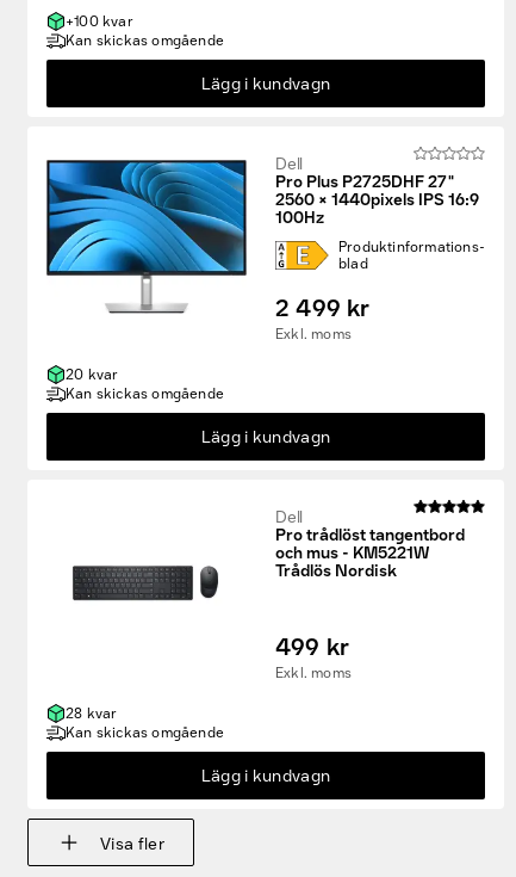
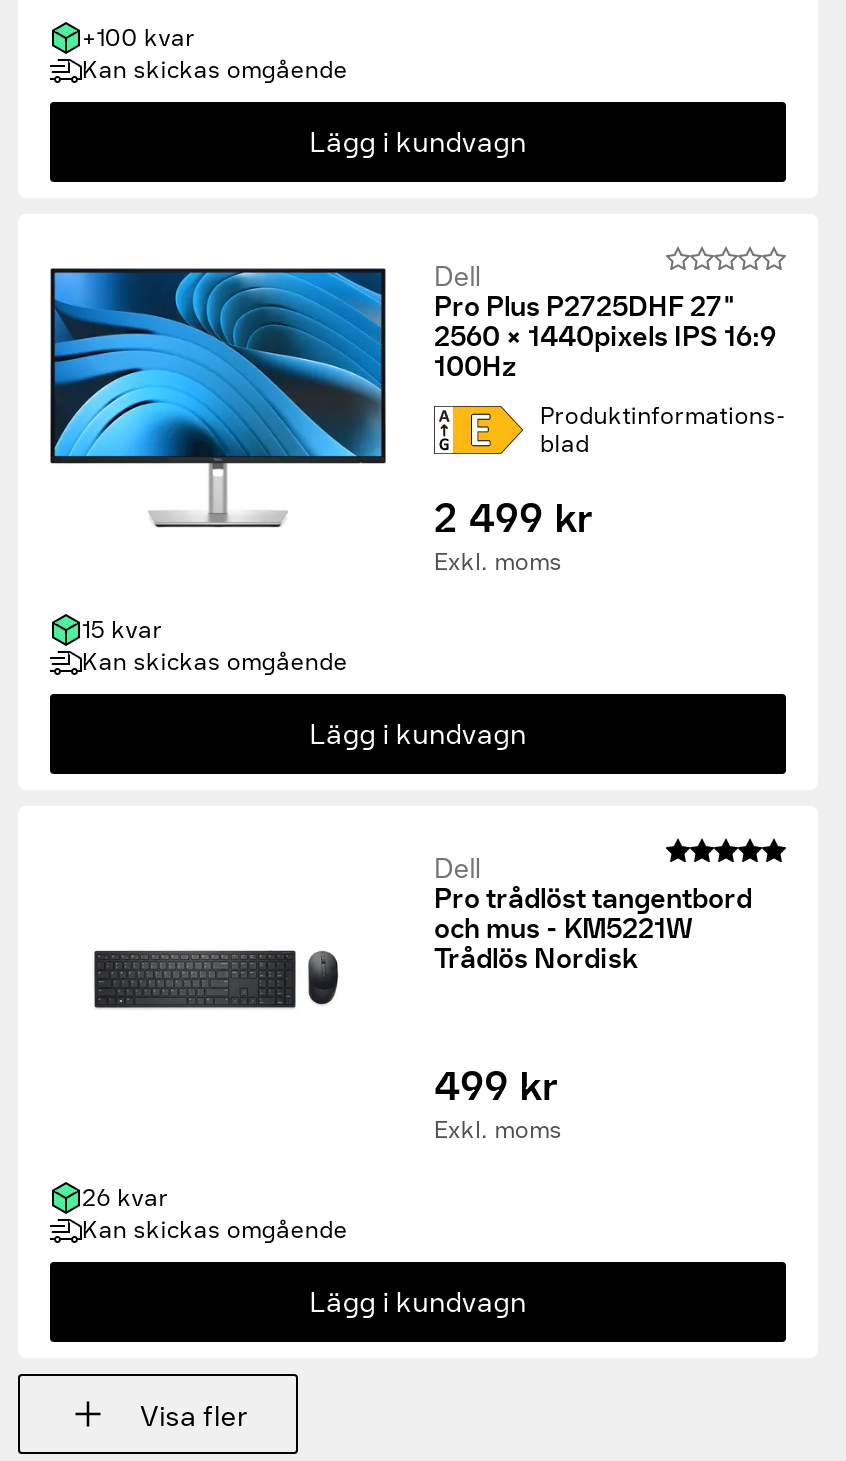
- 20 kvar
+ 15 kvar

- 28 kvar
+ 26 kvar
